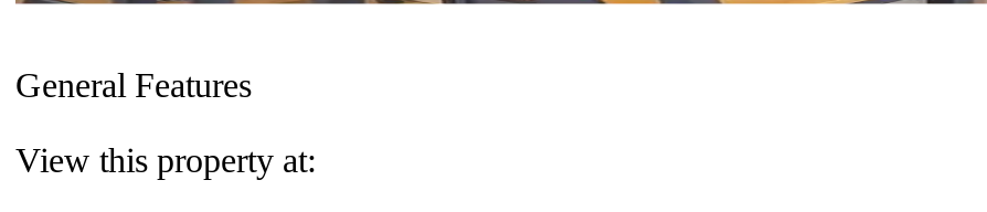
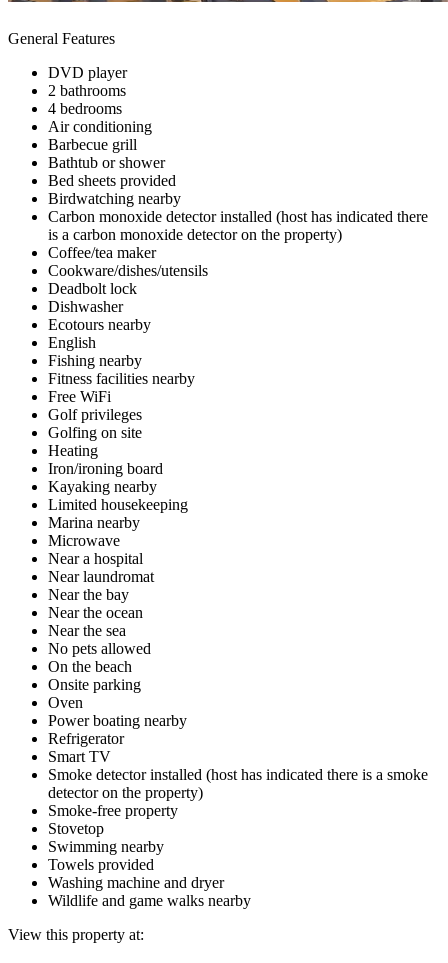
+ DVD player
+ 2 bathrooms
+ 4 bedrooms
+ Air conditioning
+ Barbecue grill
+ Bathtub or shower
+ Bed sheets provided
+ Birdwatching nearby
+ Carbon monoxide detector installed (host has indicated there
+ is a carbon monoxide detector on the property)
+ Coffee/tea maker
+ Cookware/dishes/utensils
+ Deadbolt lock
+ Dishwasher
+ Ecotours nearby
+ English
+ Fishing nearby
+ Fitness facilities nearby
+ Free WiFi
+ Golf privileges
+ Golfing on site
+ Heating
+ Iron/ironing board
+ Kayaking nearby
+ Limited housekeeping
+ Marina nearby
+ Microwave
+ Near a hospital
+ Near laundromat
+ Near the bay
+ Near the ocean
+ Near the sea
+ No pets allowed
+ On the beach
+ Onsite parking
+ Oven
+ Power boating nearby
+ Refrigerator
+ Smart TV
+ Smoke detector installed (host has indicated there is a smoke
+ detector on the property)
+ Smoke-free property
+ Stovetop
+ Swimming nearby
+ Towels provided
+ Washing machine and dryer
+ Wildlife and game walks nearby
